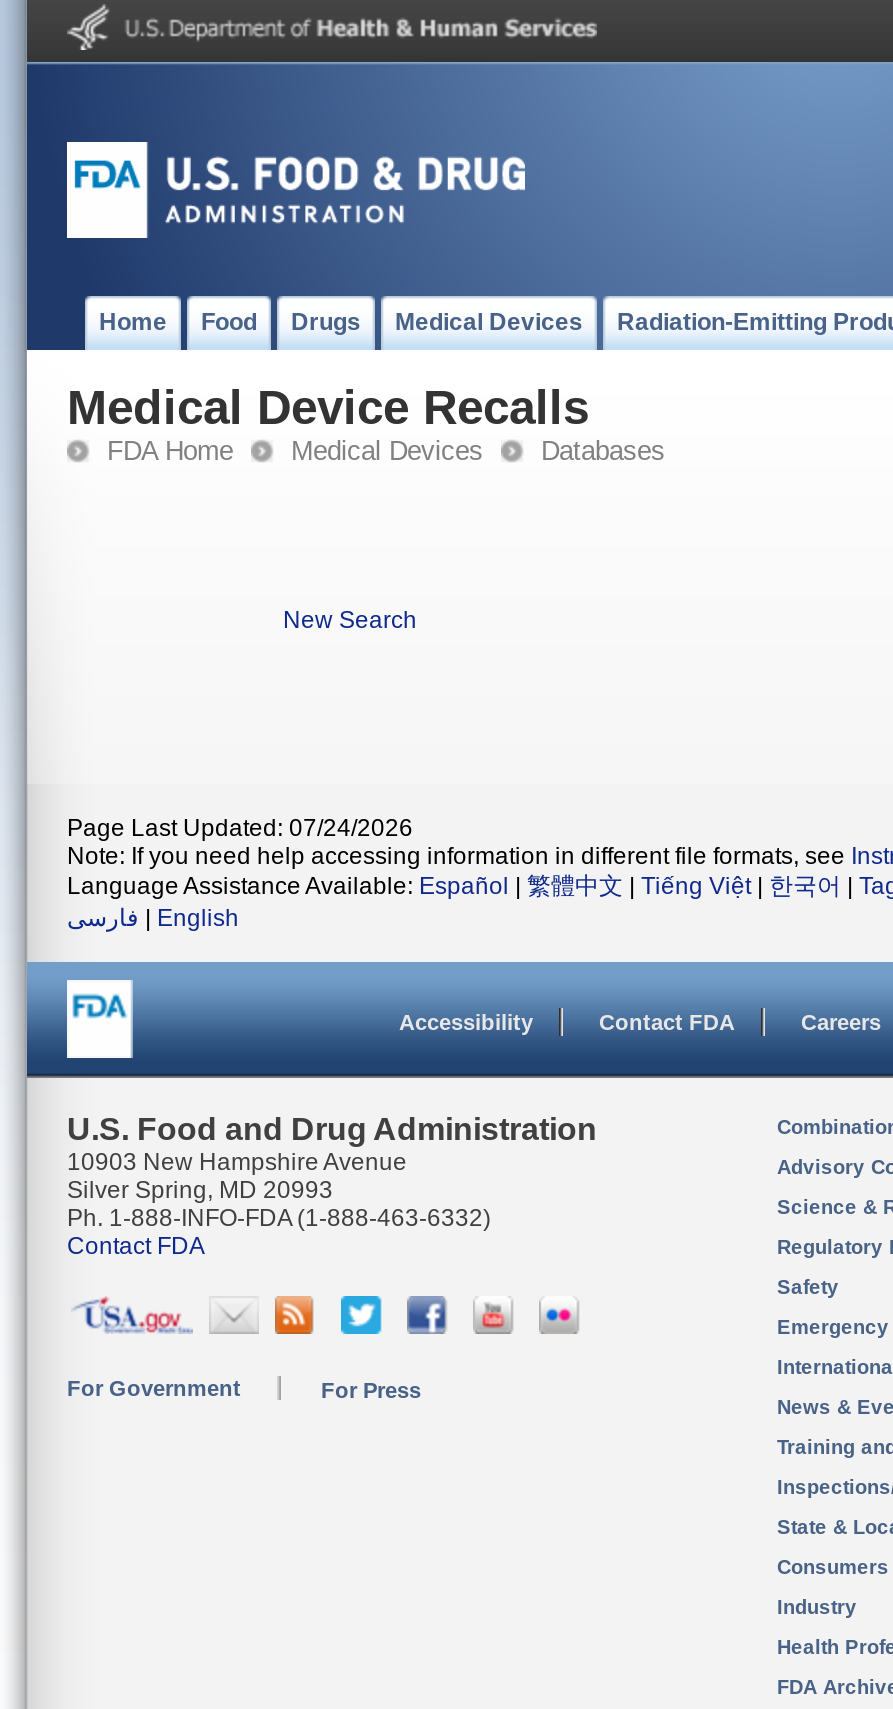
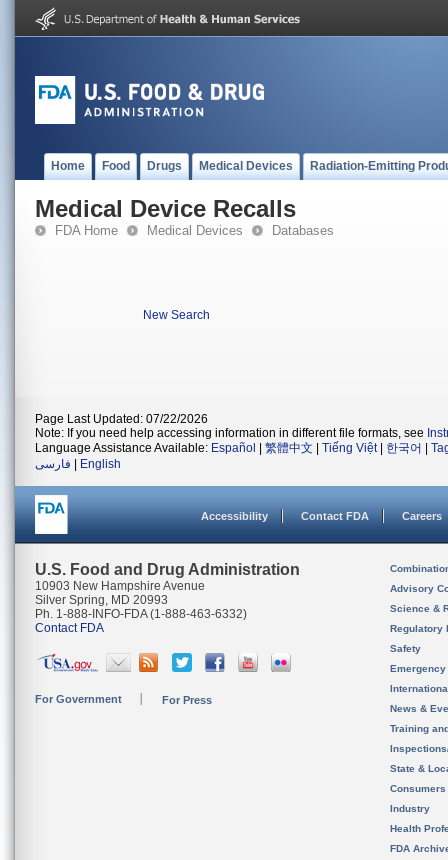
- Page Last Updated: 07/24/2026
+ Page Last Updated: 07/22/2026
